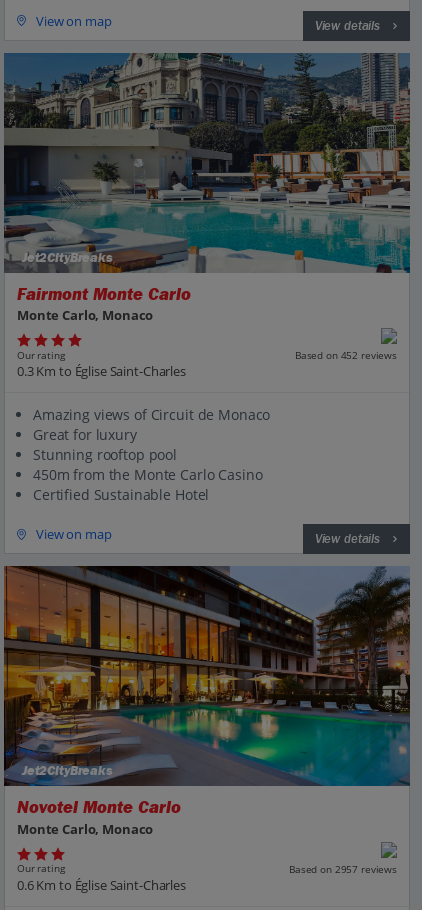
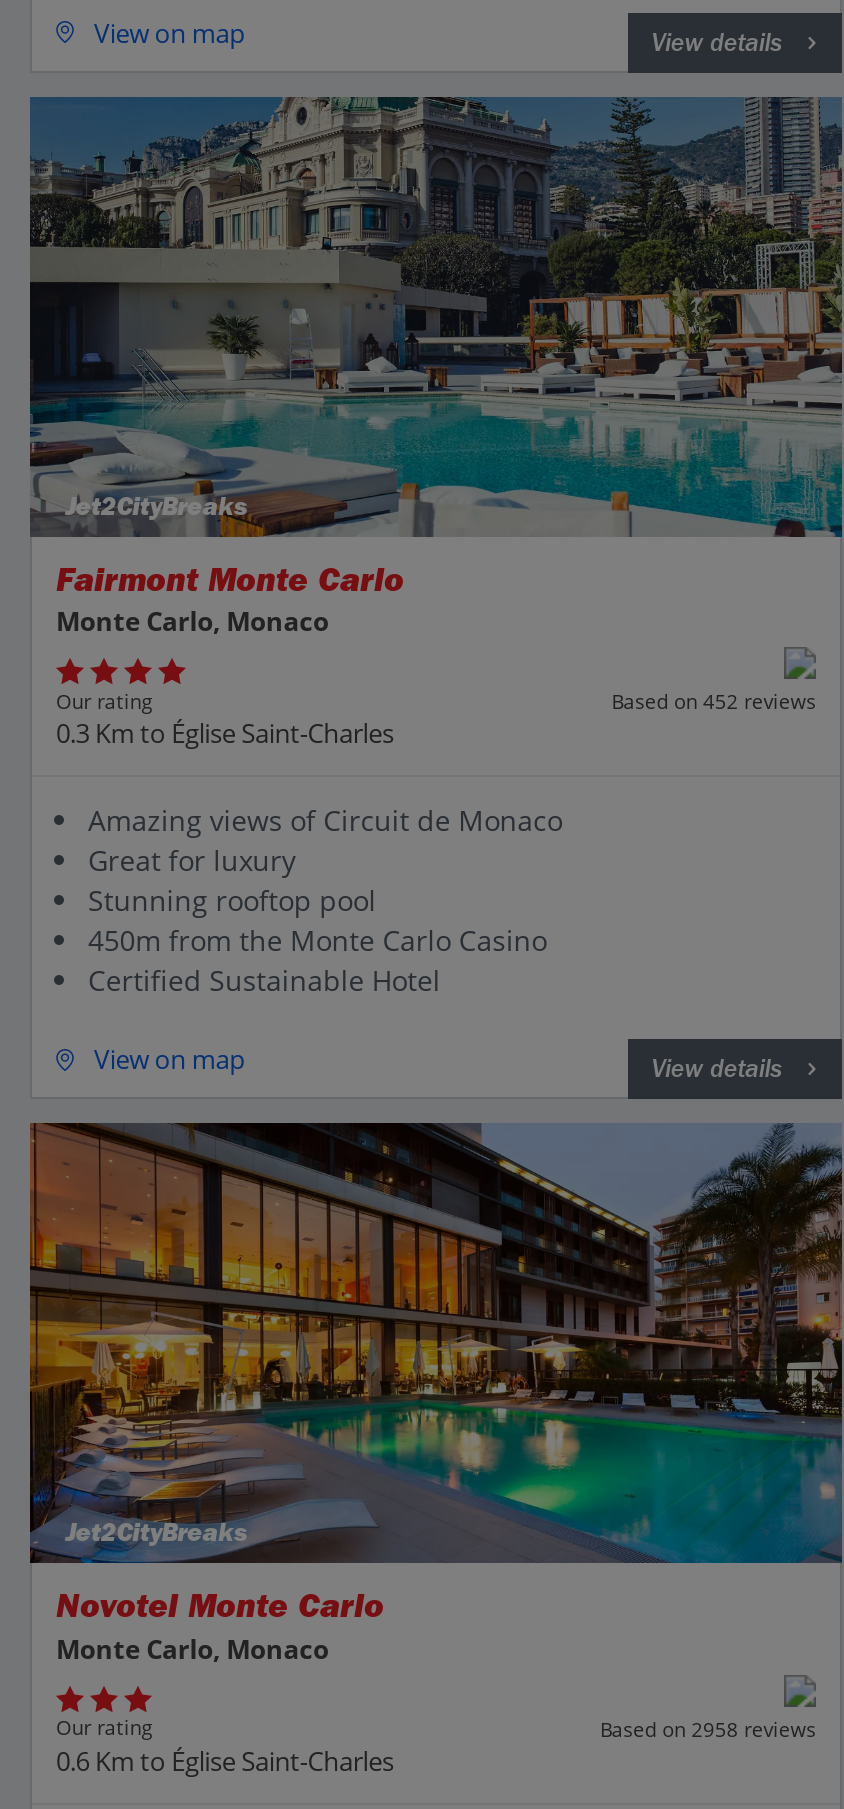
- Based on 2957 reviews
+ Based on 2958 reviews
